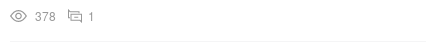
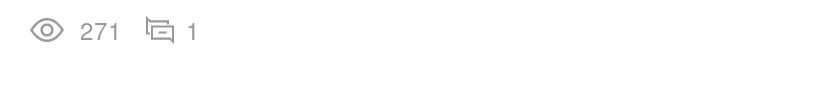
- 378 1
+ 271 1
